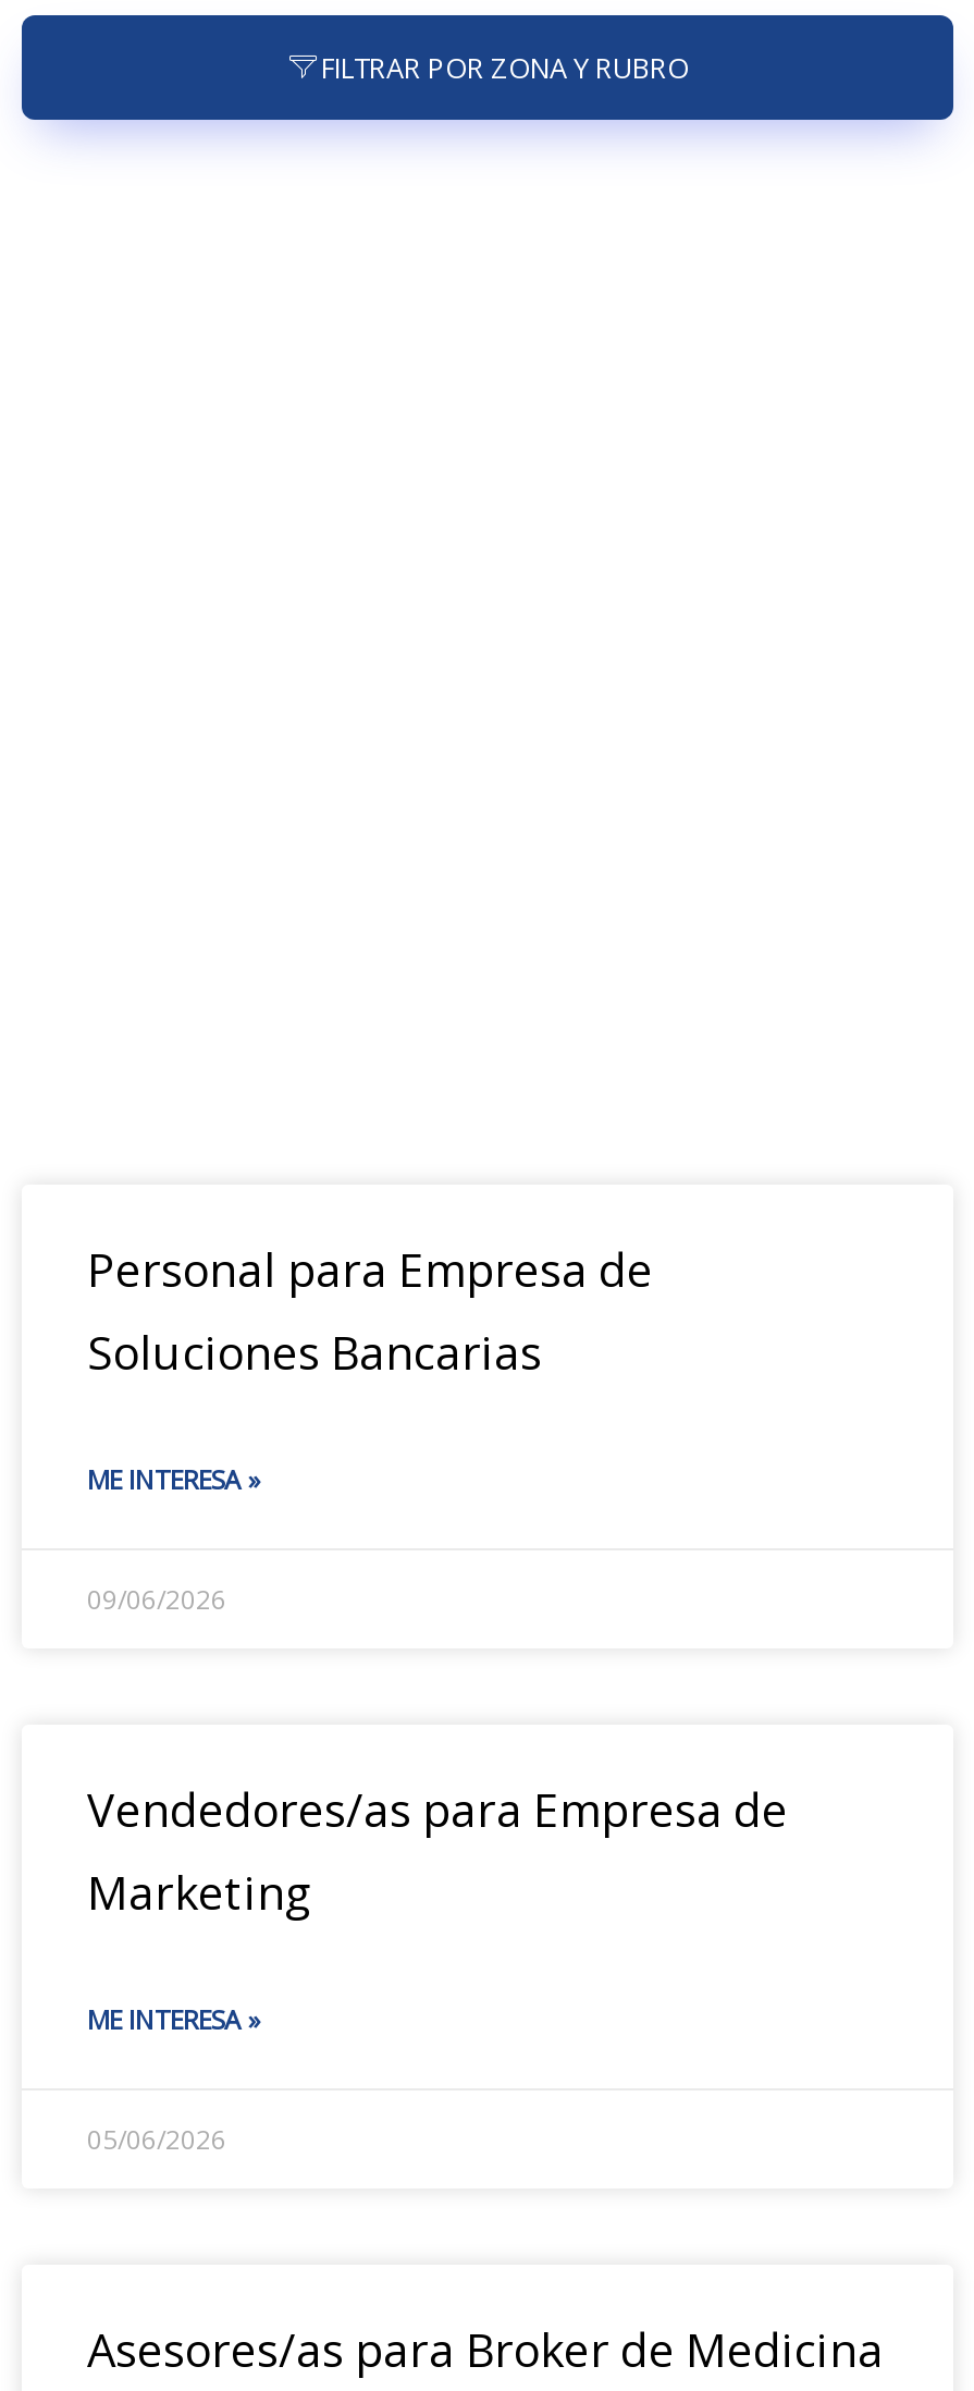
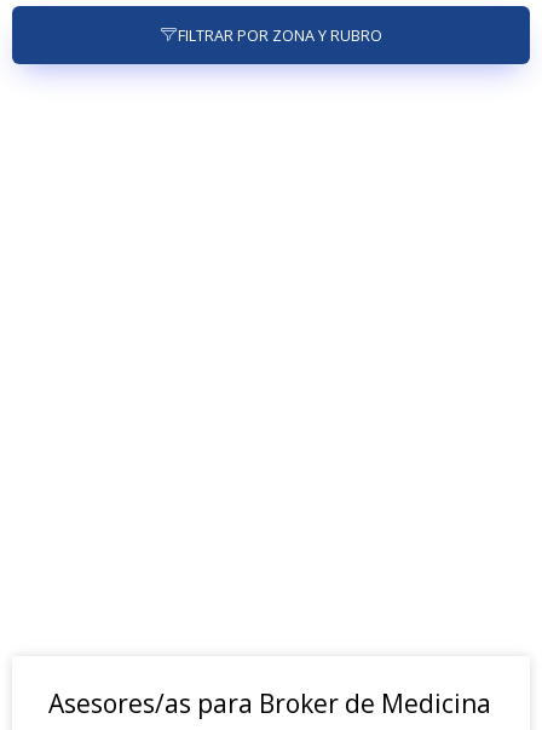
- Personal para Empresa de
- Soluciones Bancarias
- ME INTERESA »
- 09/06/2026

- Vendedores/as para Empresa de
- Marketing
- ME INTERESA »
- 05/06/2026
